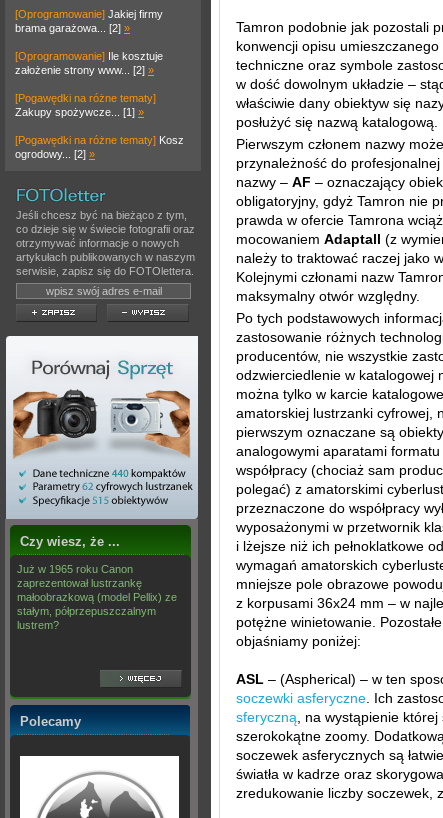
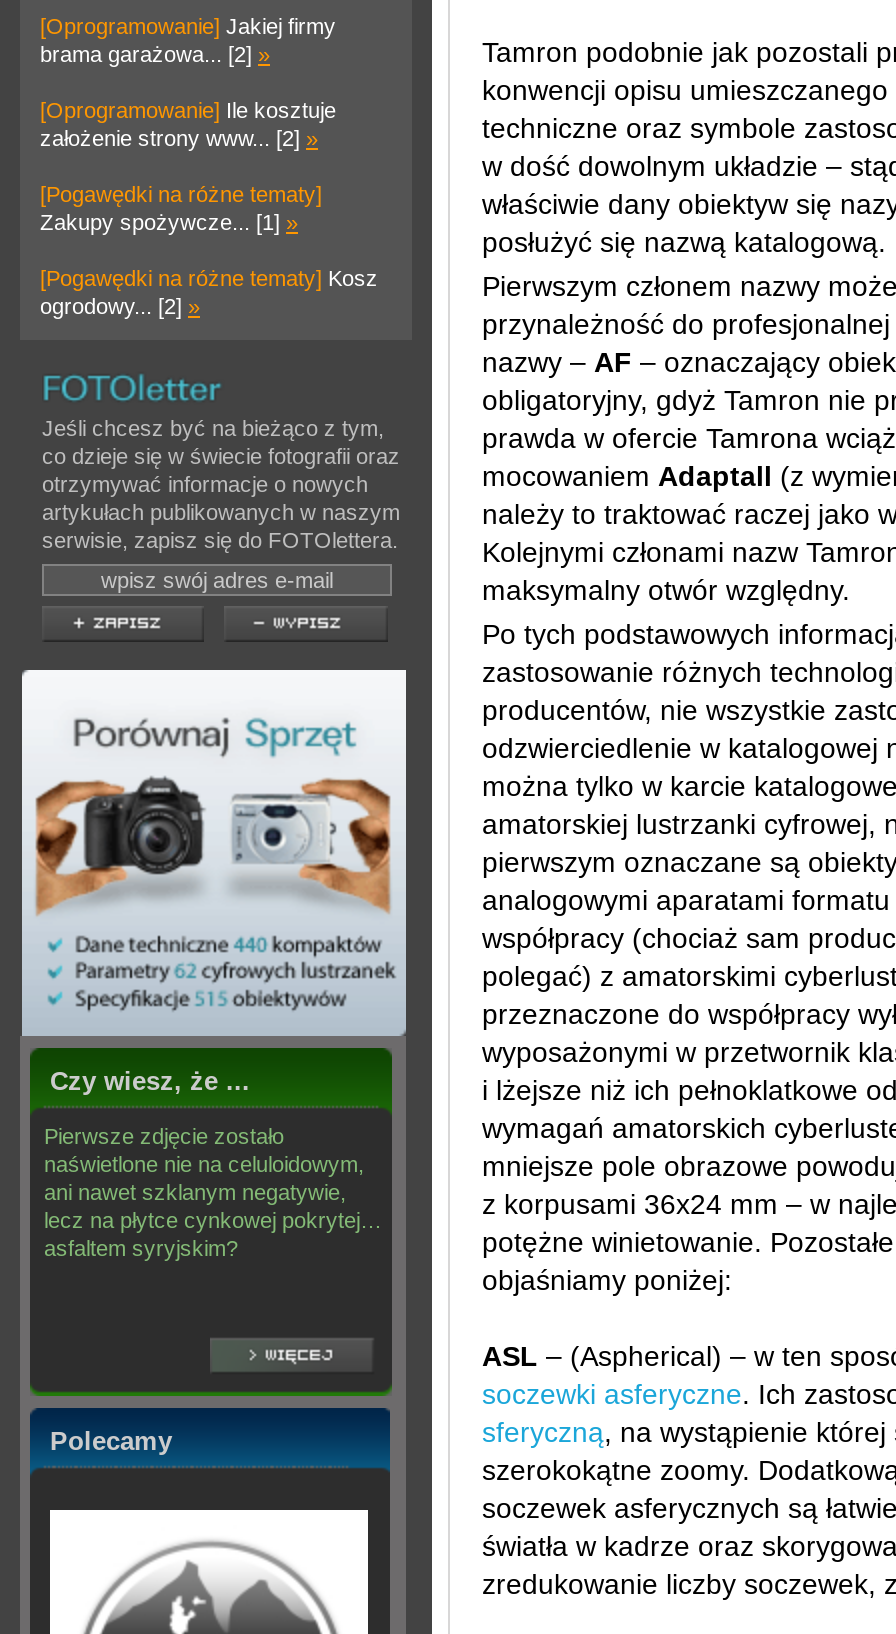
- Już w 1965 roku Canon
- zaprezentował lustrzankę
- małoobrazkową (model Pellix) ze
- stałym, półprzepuszczalnym
- lustrem?
+ Pierwsze zdjęcie zostało
+ naświetlone nie na celuloidowym,
+ ani nawet szklanym negatywie,
+ lecz na płytce cynkowej pokrytej…
+ asfaltem syryjskim?
